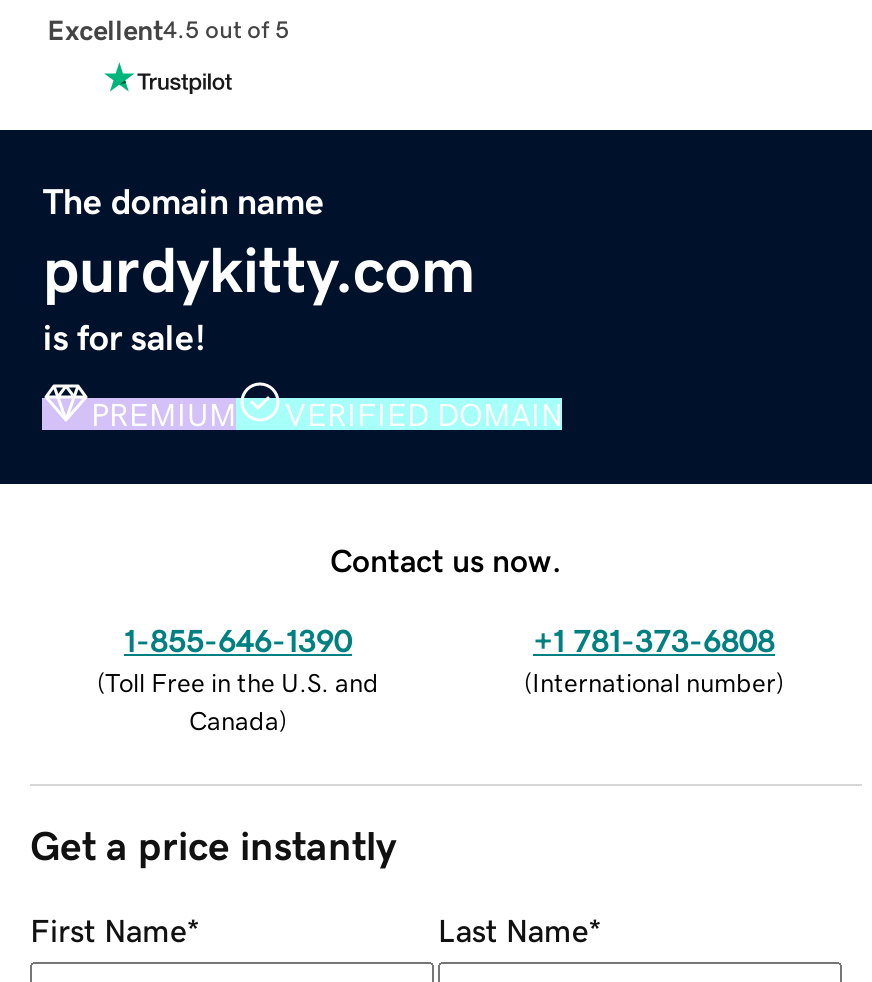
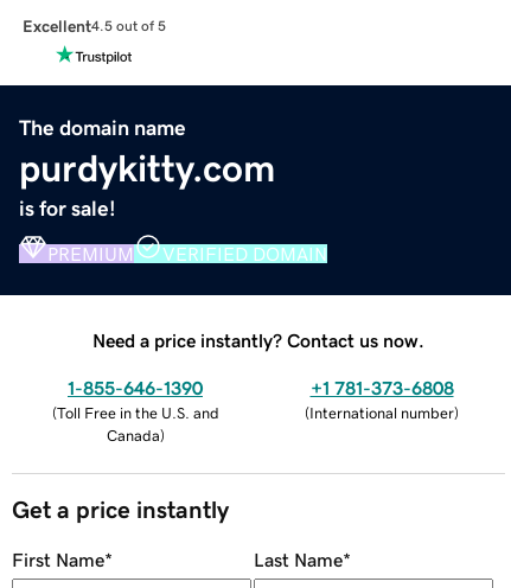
- Contact us now.
+ Need a price instantly? Contact us now.
